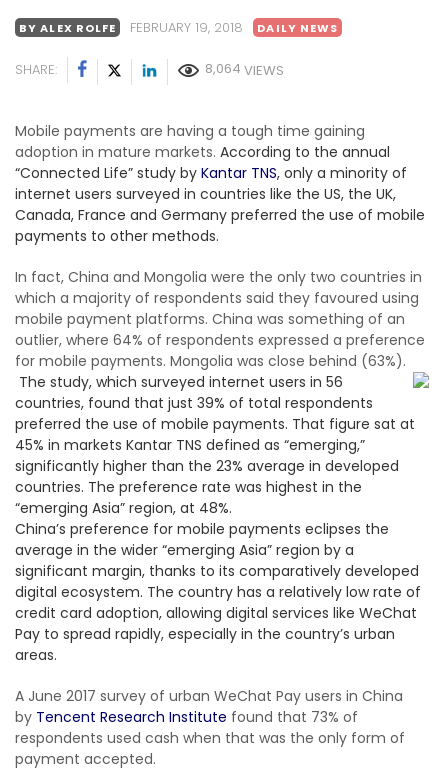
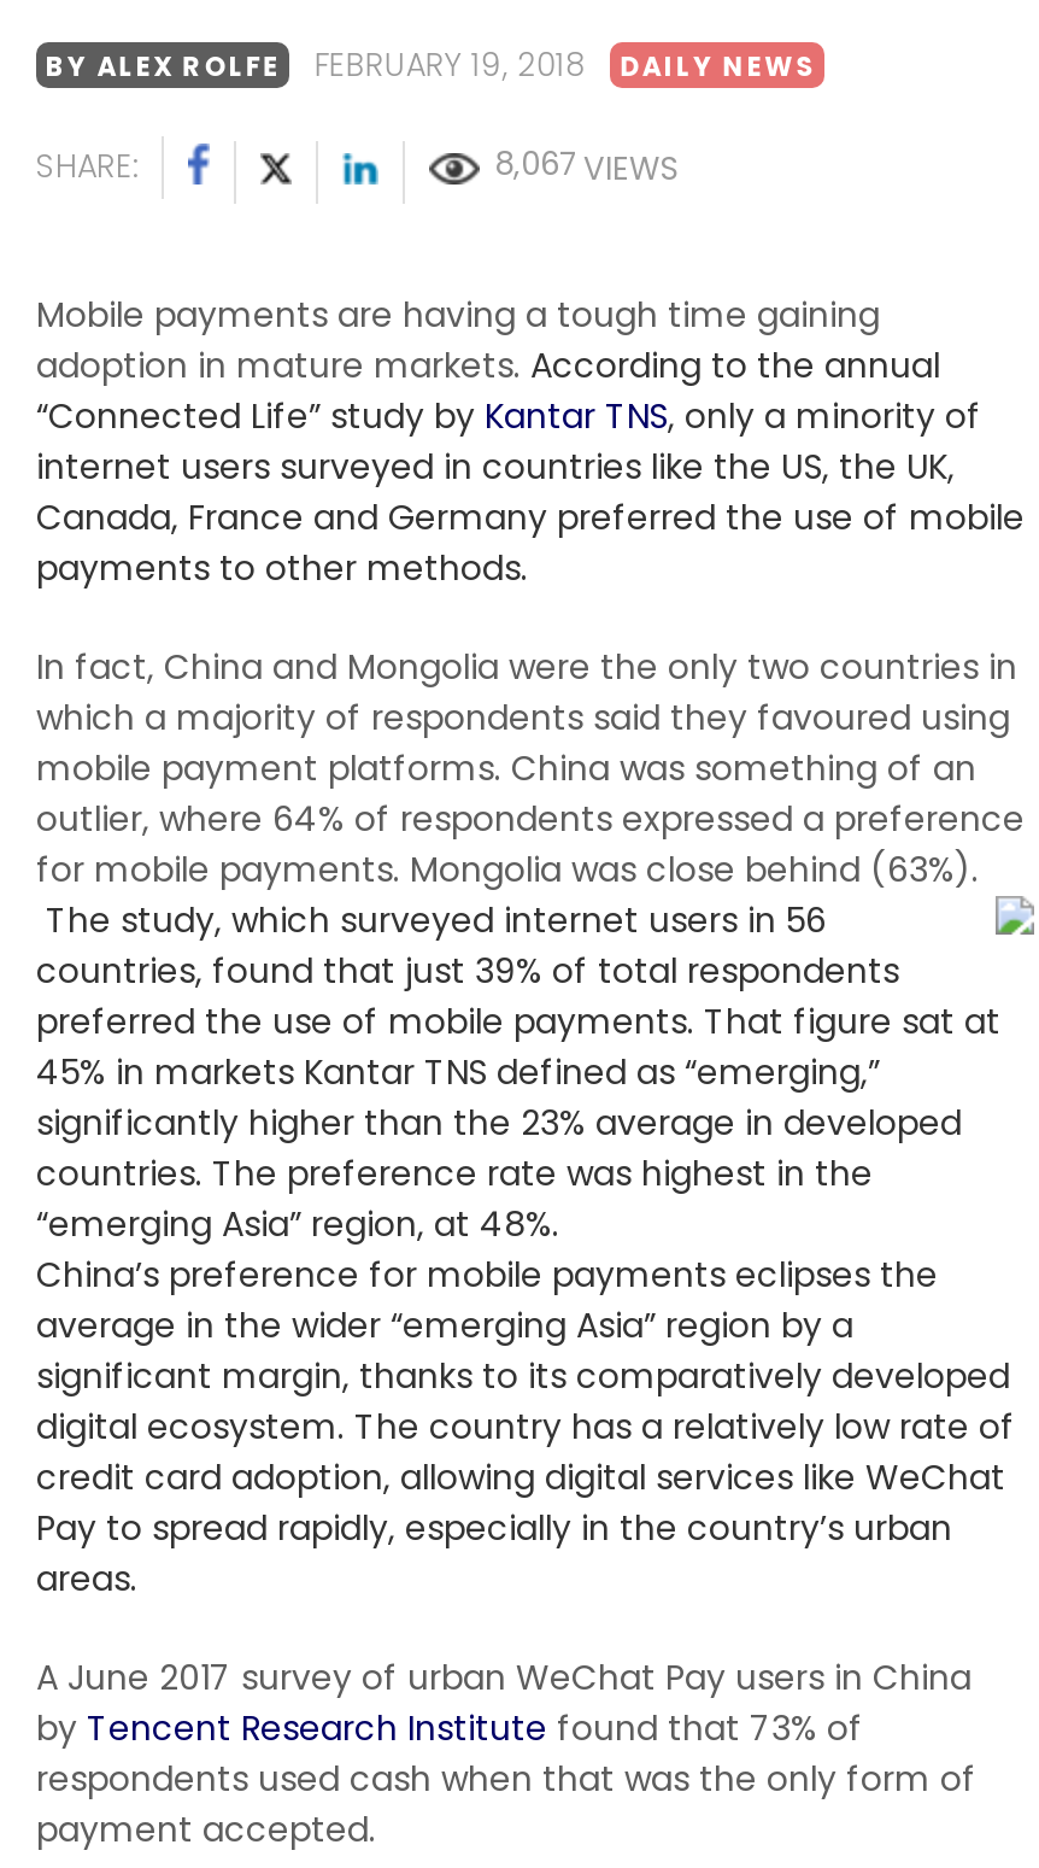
- 8,064 VIEWS
+ 8,067 VIEWS
